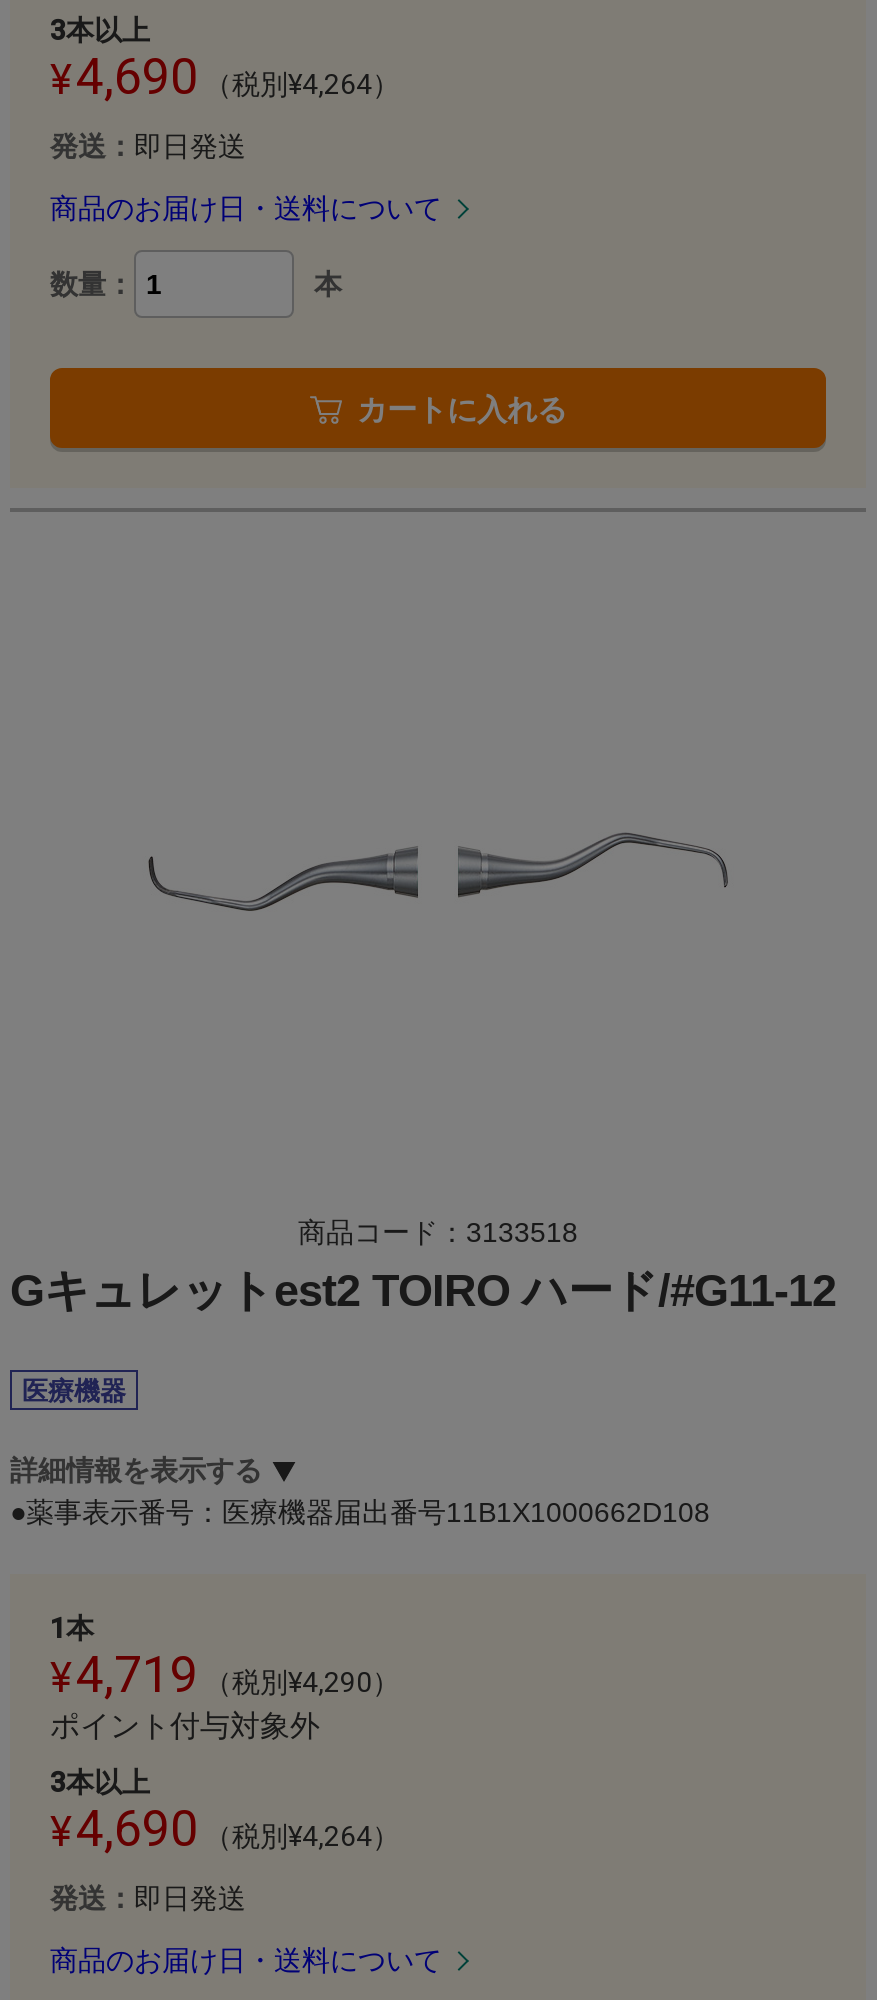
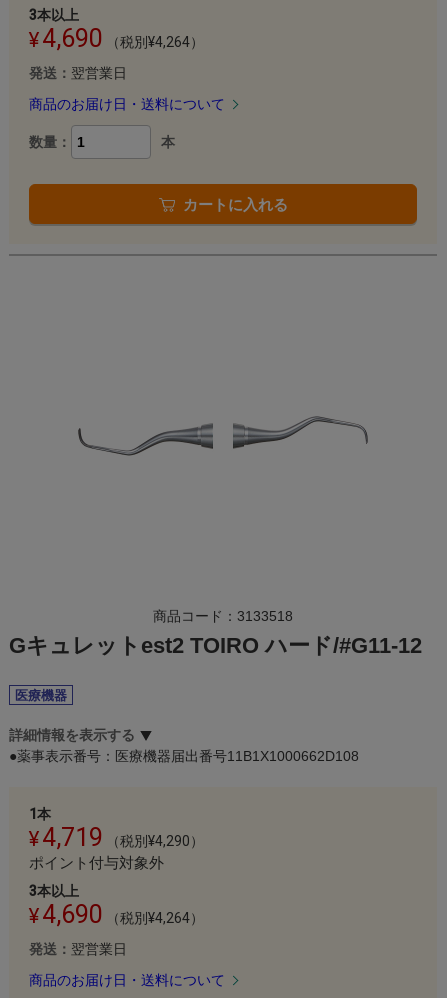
- 発送：即日発送
+ 発送：翌営業日

- 発送：即日発送
+ 発送：翌営業日
